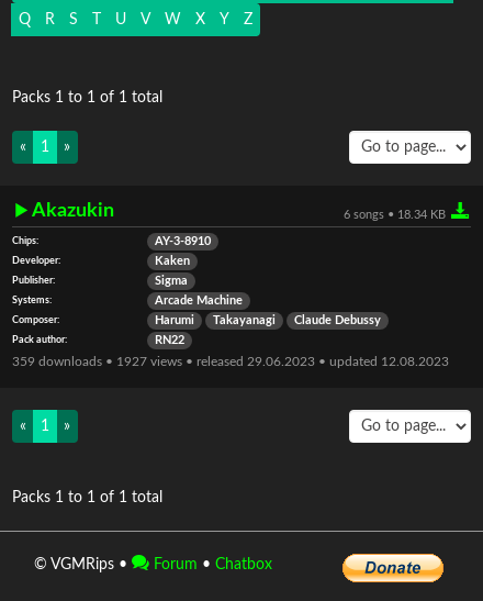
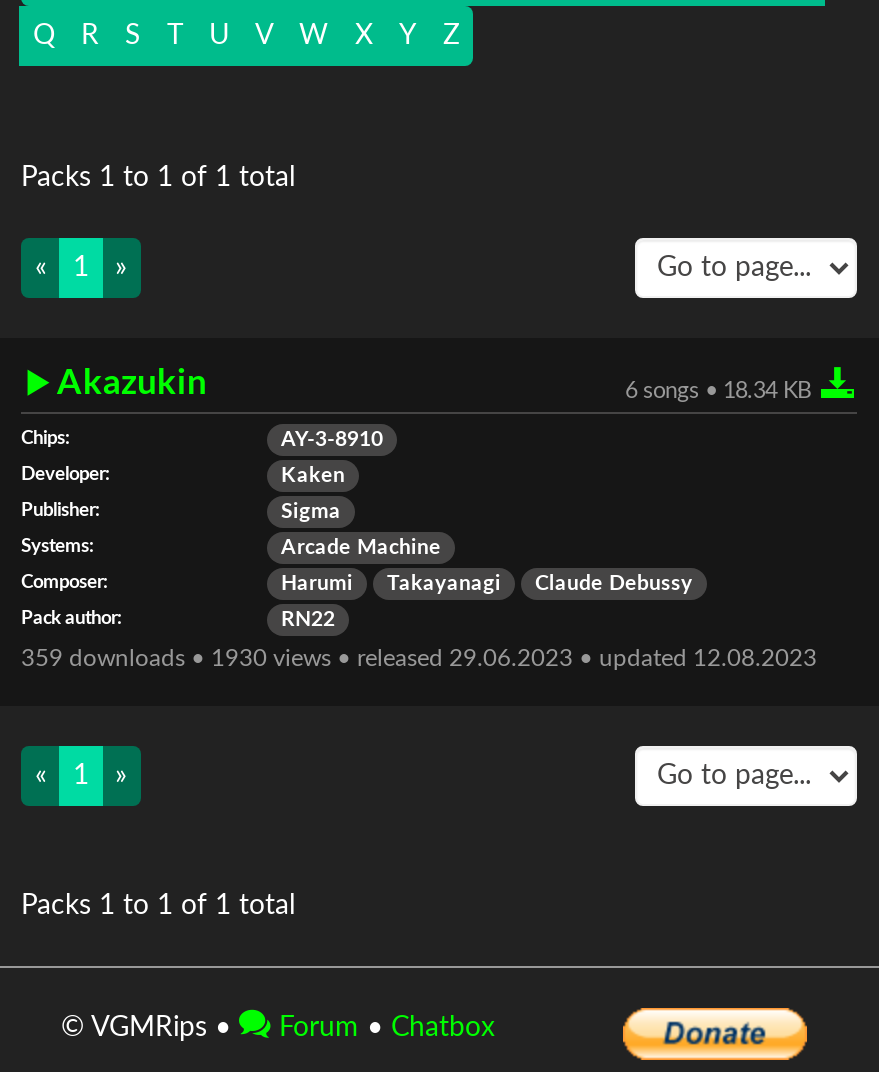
- 359 downloads • 1927 views • released 29.06.2023 • updated 12.08.2023
+ 359 downloads • 1930 views • released 29.06.2023 • updated 12.08.2023
